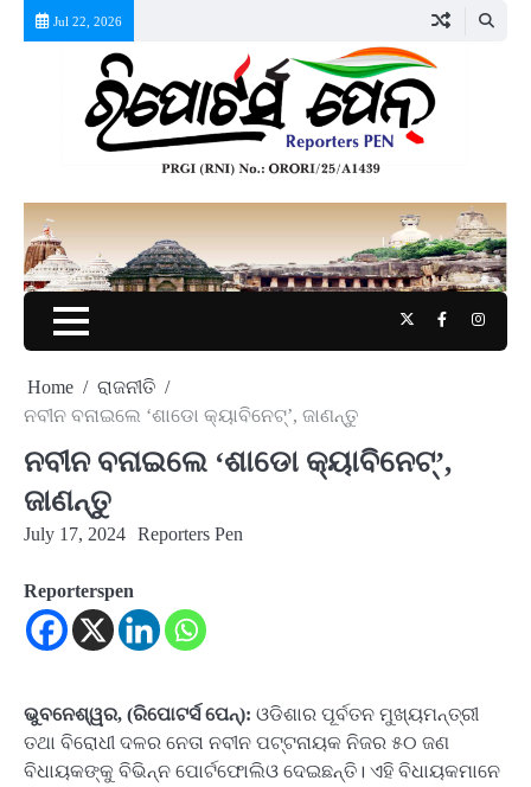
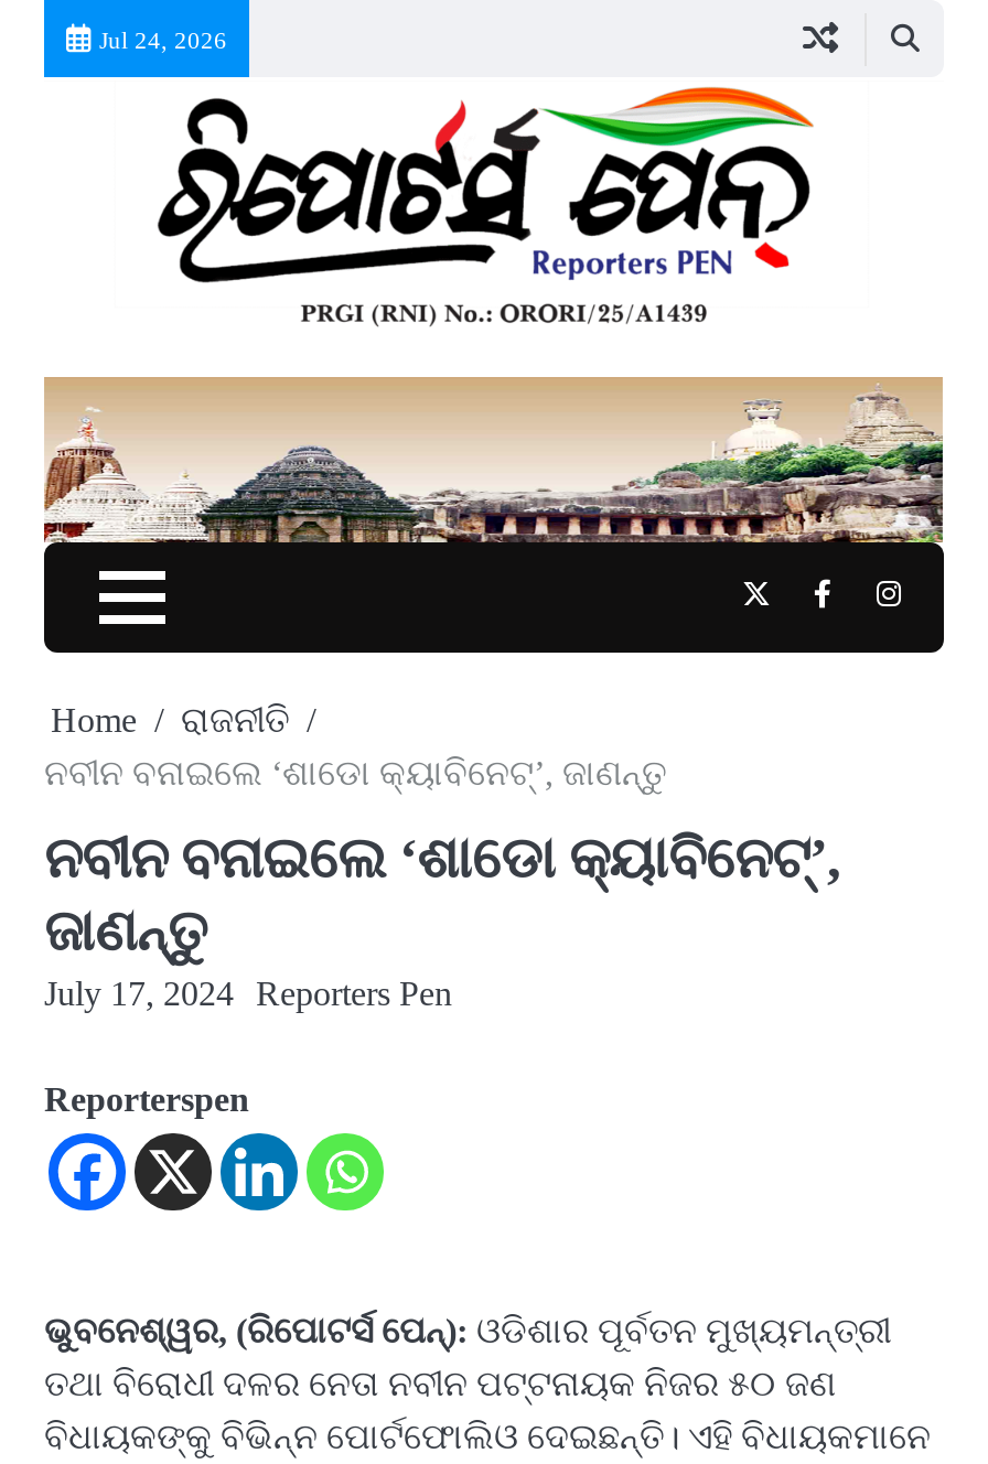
- Jul 22, 2026
+ Jul 24, 2026
